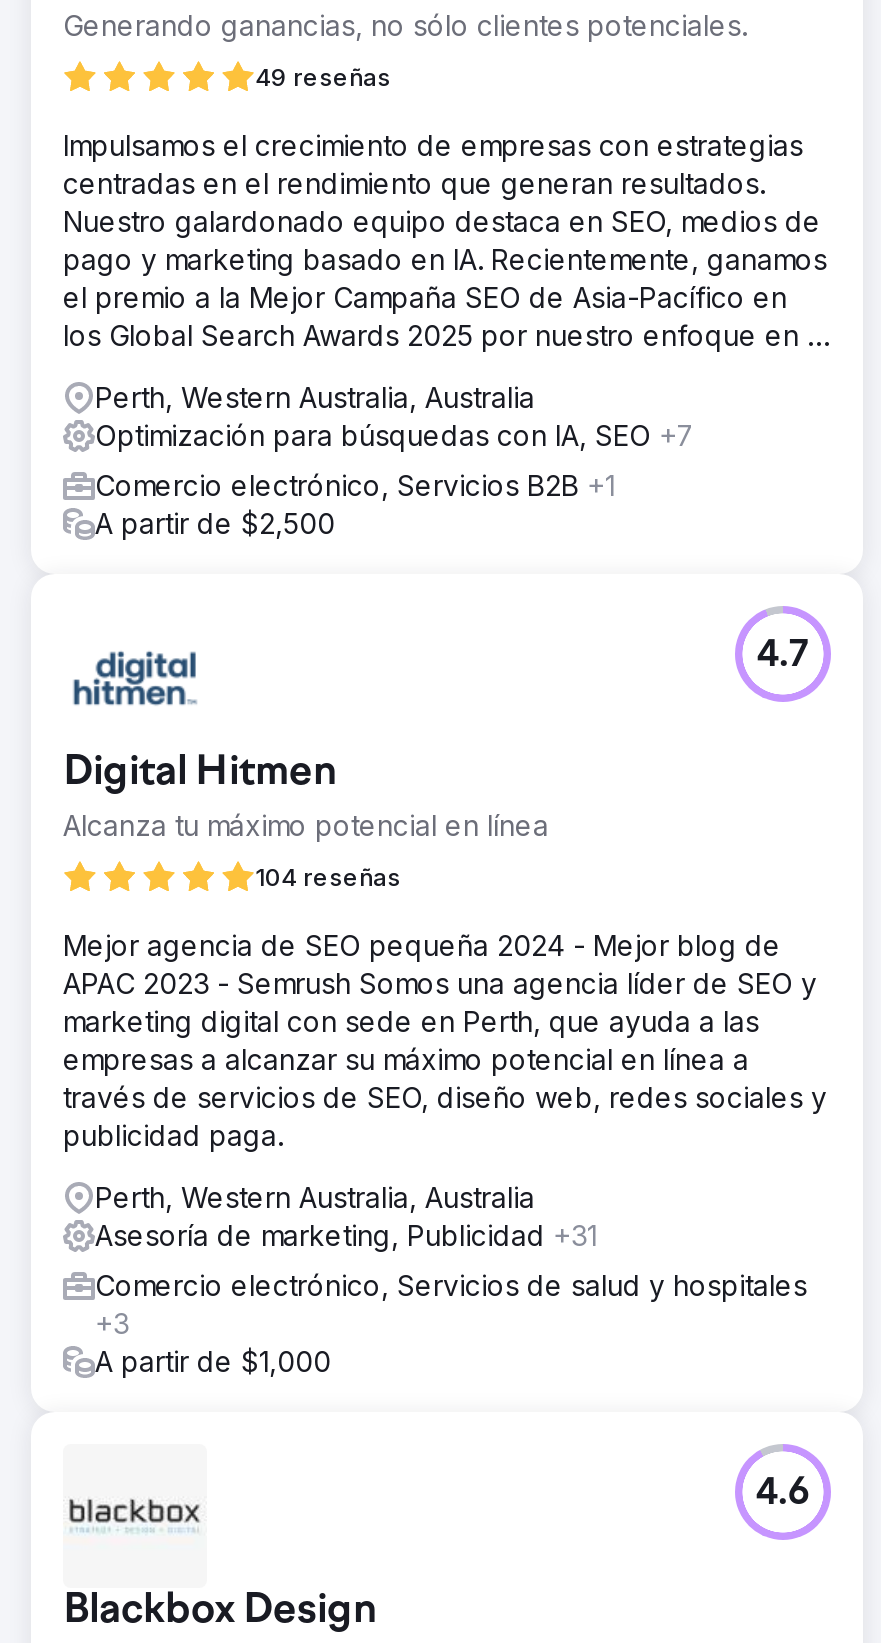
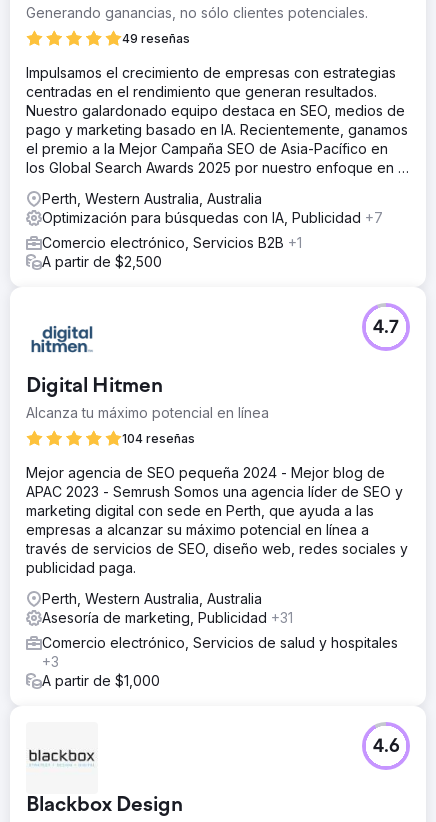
- Optimización para búsquedas con IA, SEO +7
+ Optimización para búsquedas con IA, Publicidad +7
